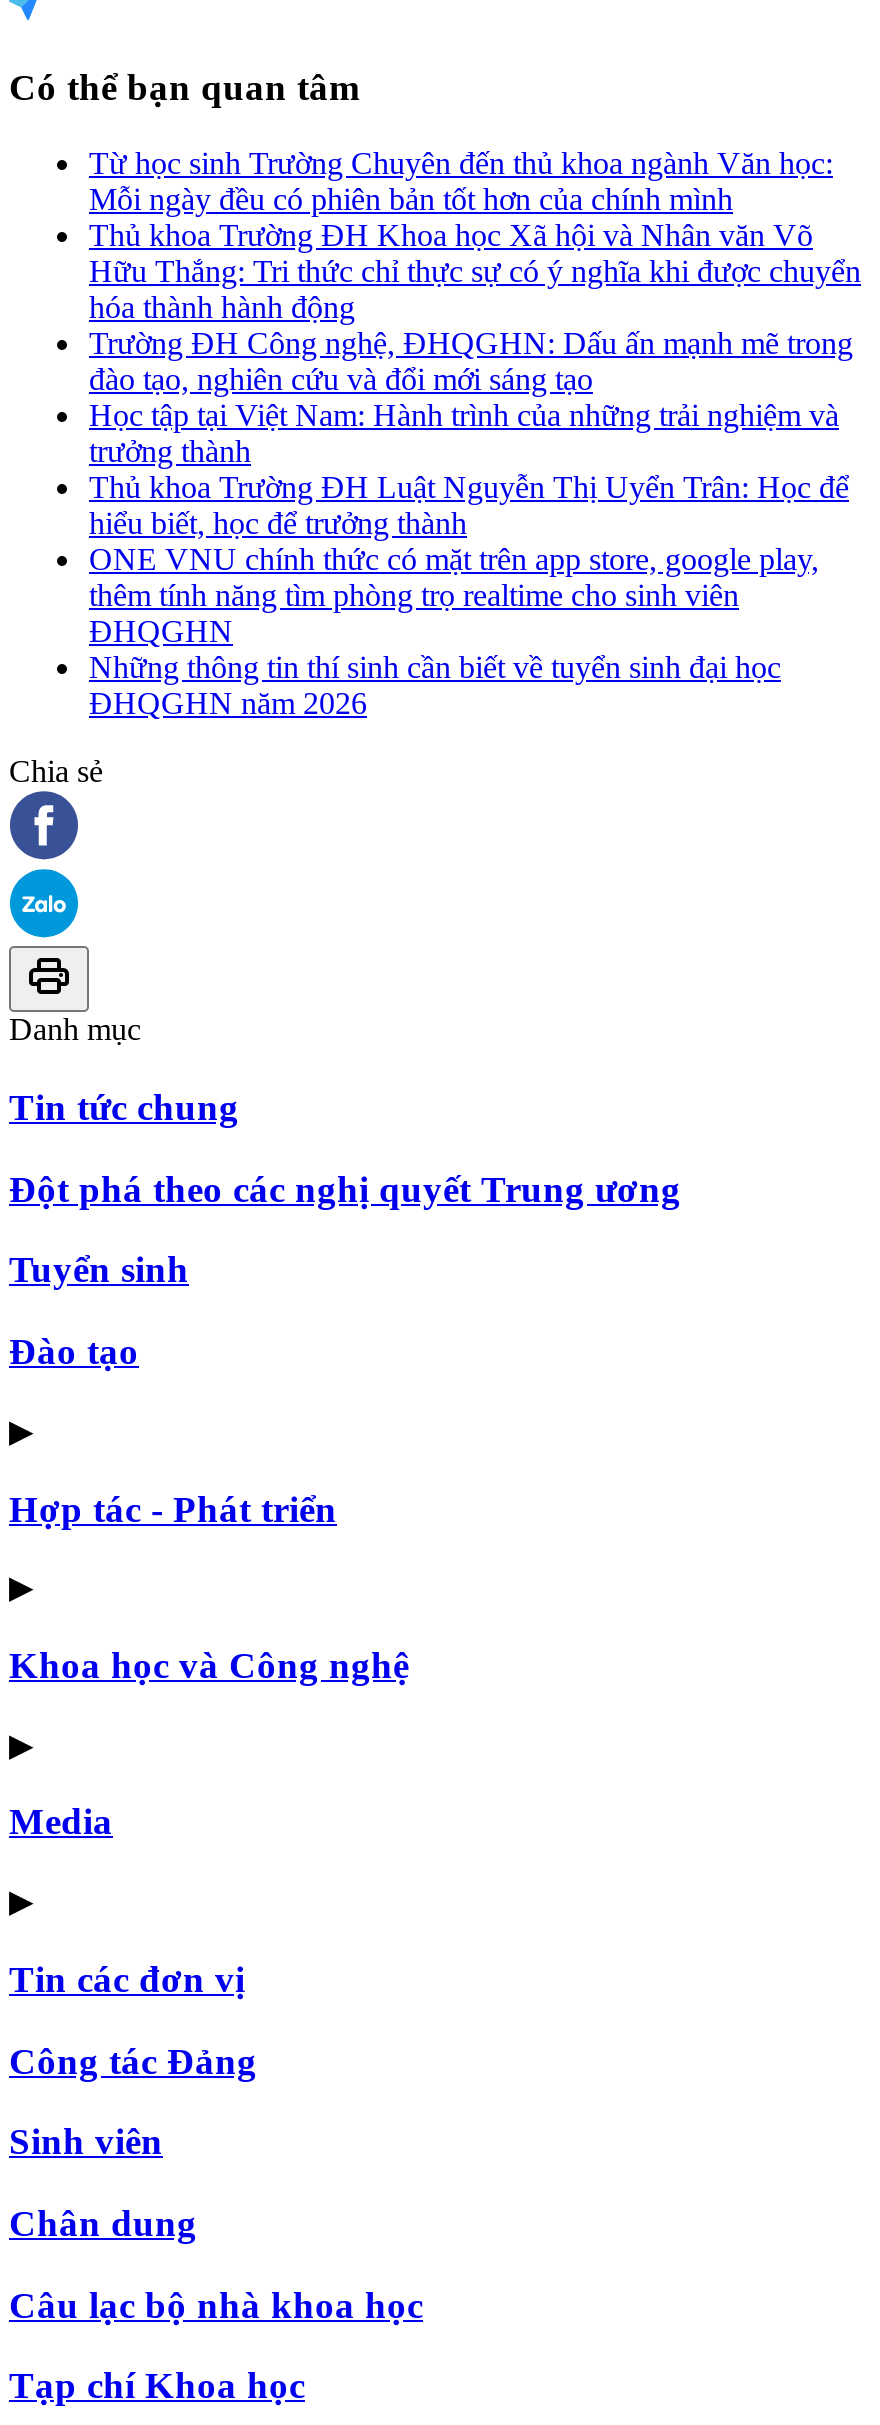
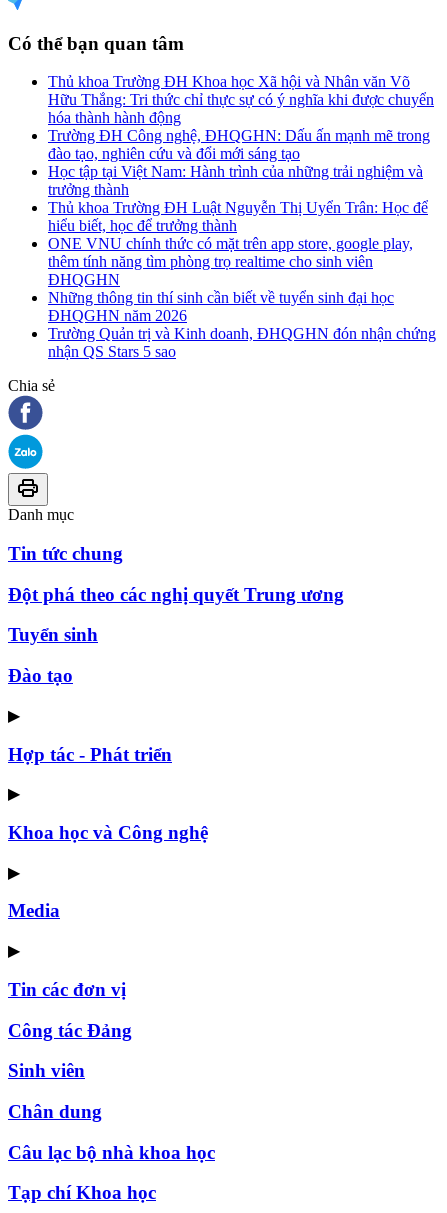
- Từ học sinh Trường Chuyên đến thủ khoa ngành Văn học:
- Mỗi ngày đều có phiên bản tốt hơn của chính mình

moved up: Thủ khoa Trường ĐH Khoa học Xã hội và Nhân văn Võ | Hữu Thắng: Tri thức chỉ thực sự có ý nghĩa khi được chuyển | hóa thành hành động | ... | Những thông tin thí sinh cần biết về tuyển sinh đại học | ĐHQGHN năm 2026

+ Trường Quản trị và Kinh doanh, ĐHQGHN đón nhận chứng
+ nhận QS Stars 5 sao
